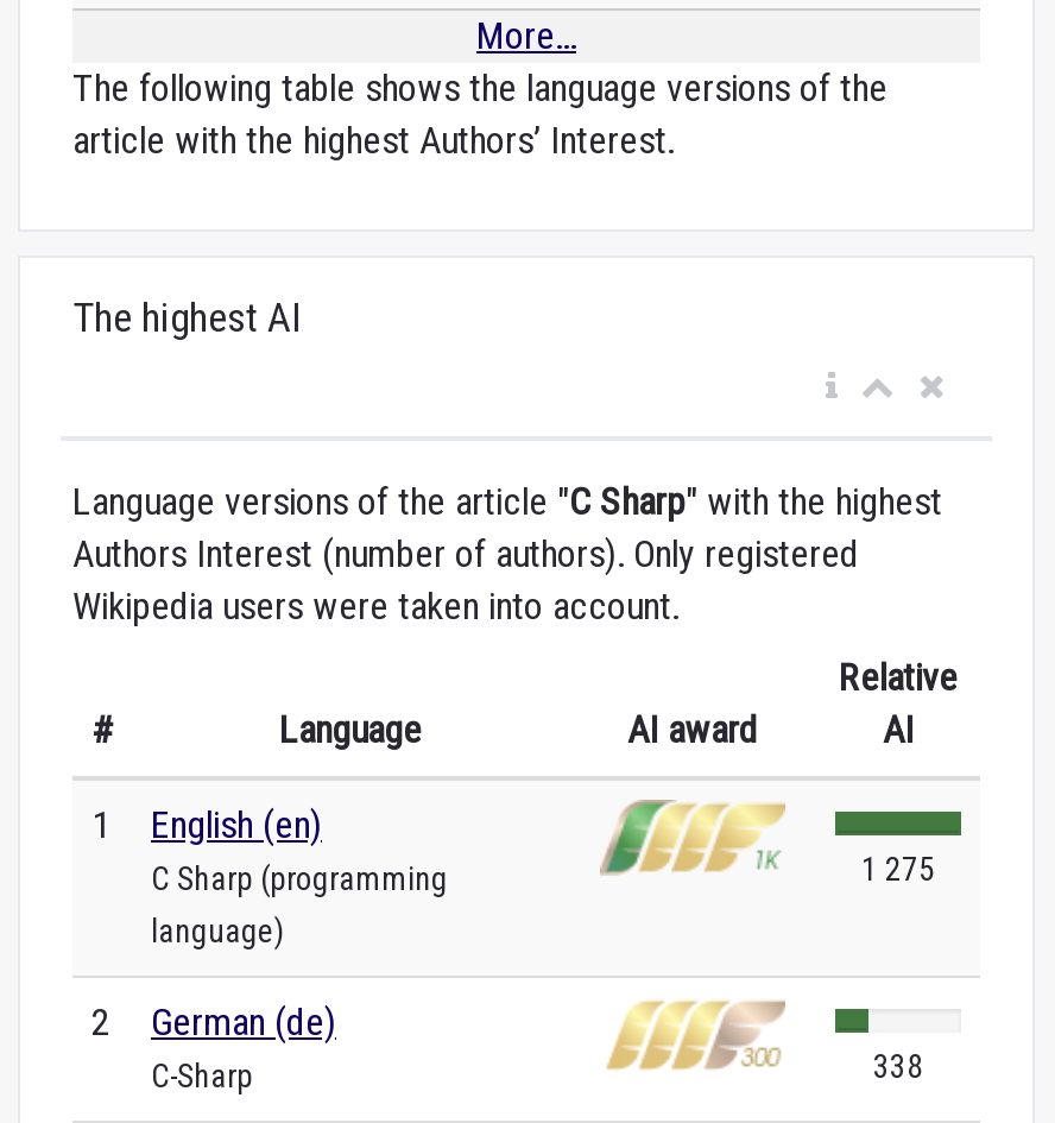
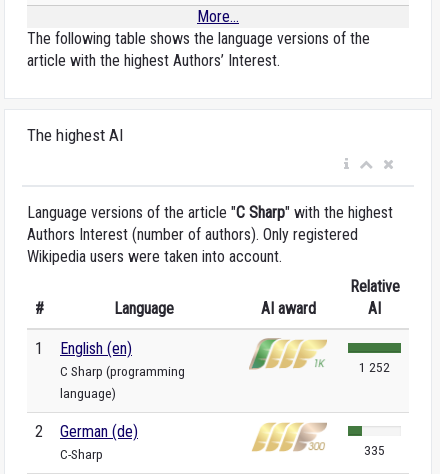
- 1 275
+ 1 252

- 338
+ 335
